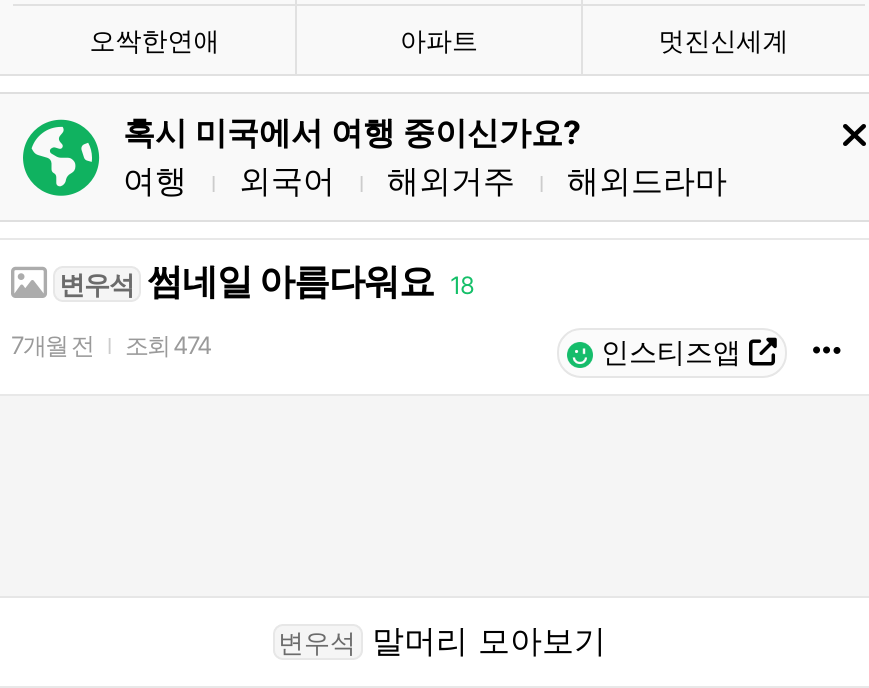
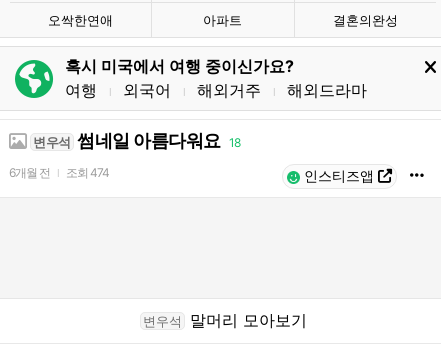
- 멋진신세계
+ 결혼의완성

- 7개월 전 조회 474
+ 6개월 전 조회 474
